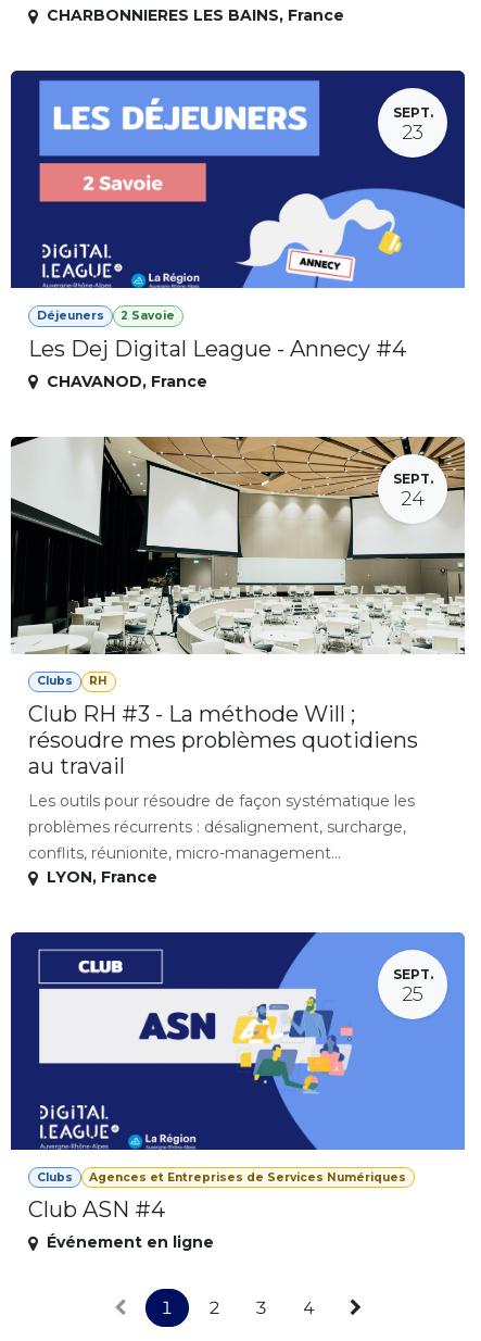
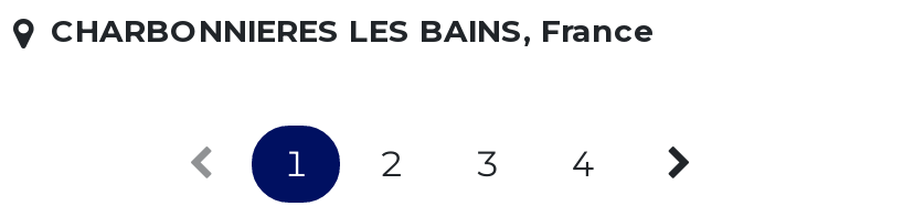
- [image]
- SEPT.
- 23

- Déjeuners
- 2 Savoie
- Les Dej Digital League - Annecy #4
- CHAVANOD, France

- [image]
- SEPT.
- 24

- Clubs
- RH
- Club RH #3 - La méthode Will ;
- résoudre mes problèmes quotidiens
- au travail
- Les outils pour résoudre de façon systématique les
- problèmes récurrents : désalignement, surcharge,
- conflits, réunionite, micro-management...
- LYON, France

- [image]
- SEPT.
- 25

- Clubs
- Agences et Entreprises de Services Numériques
- Club ASN #4
- Événement en ligne
